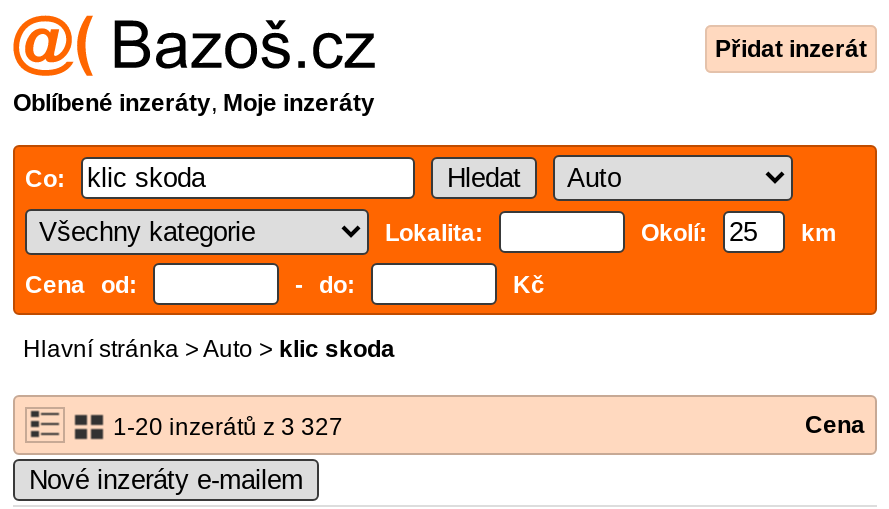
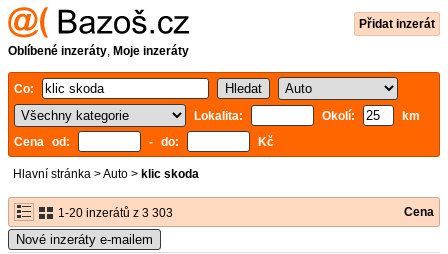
- 1-20 inzerátů z 3 327
+ 1-20 inzerátů z 3 303
